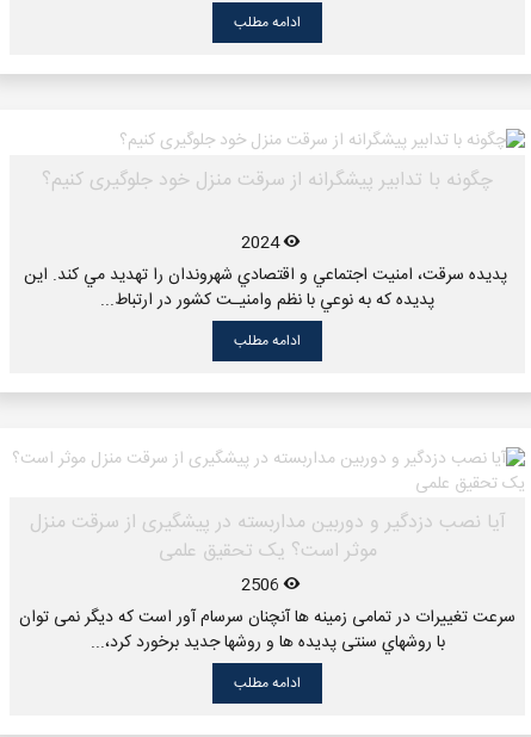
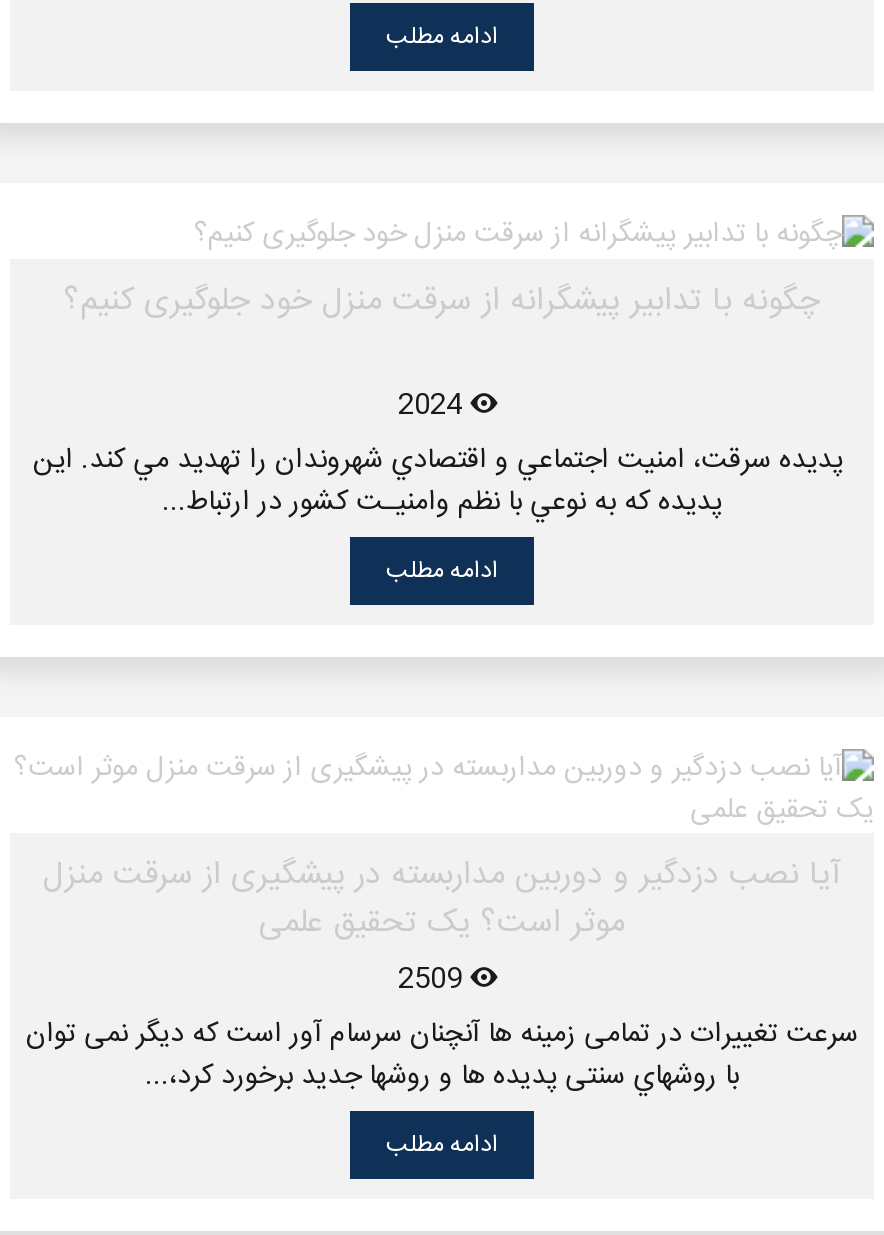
- 2506
+ 2509
